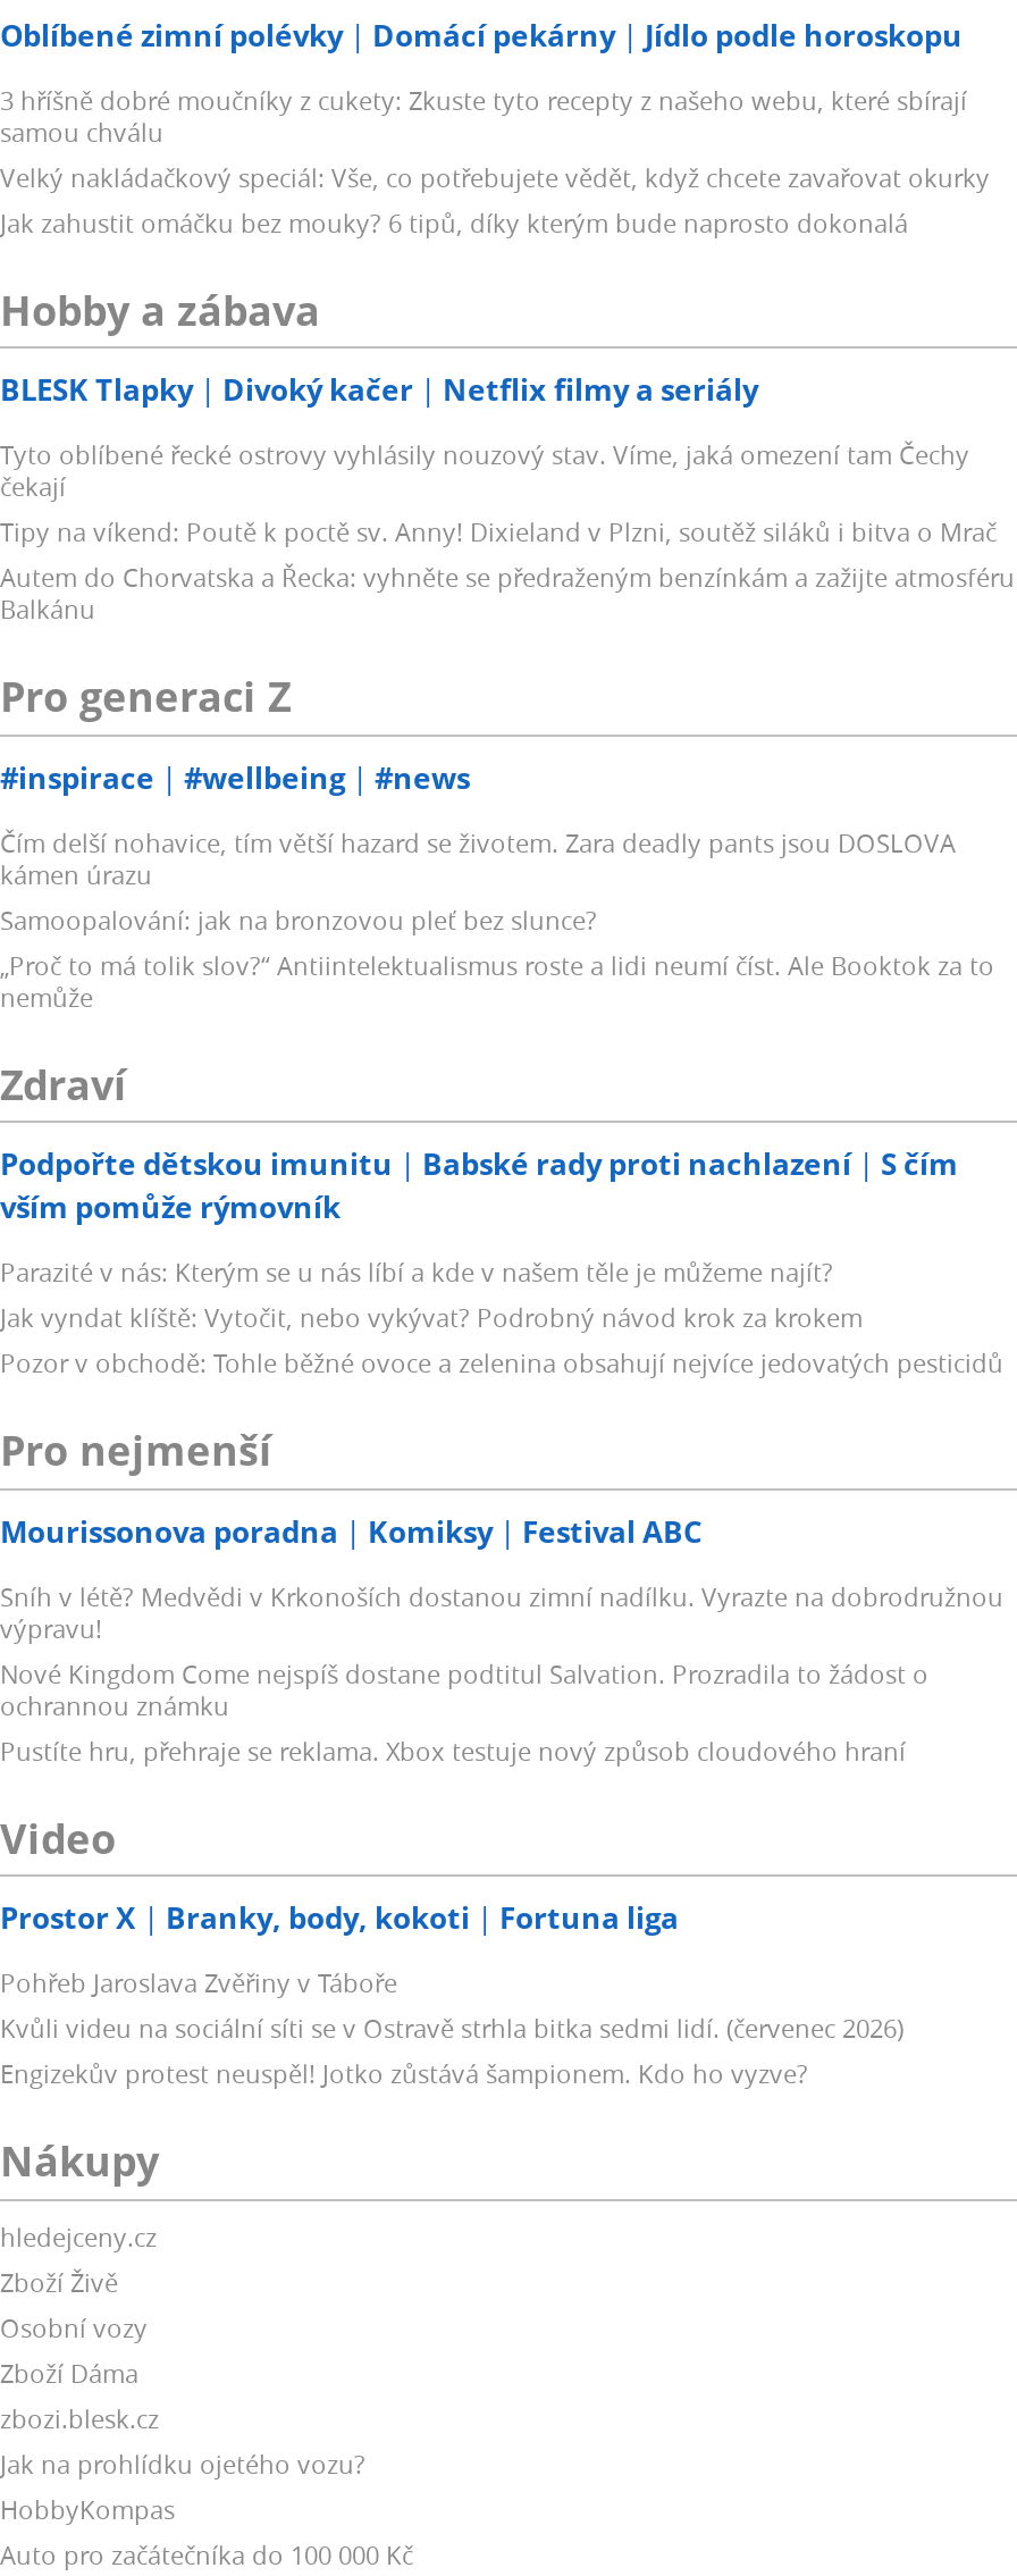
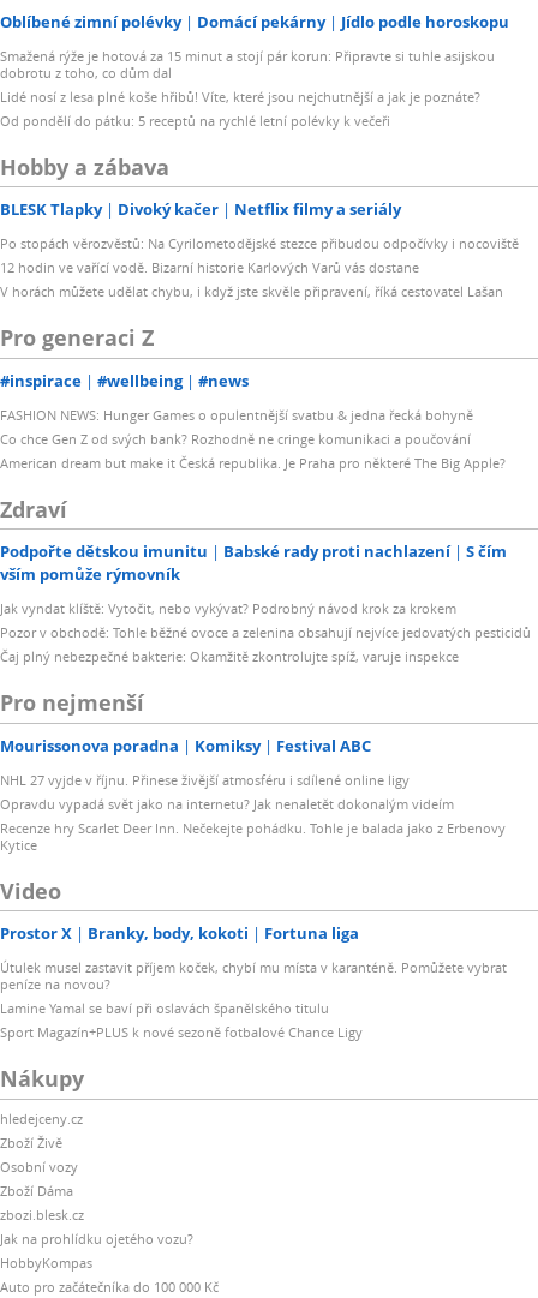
- 3 hříšně dobré moučníky z cukety: Zkuste tyto recepty z našeho webu, které sbírají
- samou chválu
- Velký nakládačkový speciál: Vše, co potřebujete vědět, když chcete zavařovat okurky
- Jak zahustit omáčku bez mouky? 6 tipů, díky kterým bude naprosto dokonalá
+ Smažená rýže je hotová za 15 minut a stojí pár korun: Připravte si tuhle asijskou
+ dobrotu z toho, co dům dal
+ Lidé nosí z lesa plné koše hřibů! Víte, které jsou nejchutnější a jak je poznáte?
+ Od pondělí do pátku: 5 receptů na rychlé letní polévky k večeři

- Tyto oblíbené řecké ostrovy vyhlásily nouzový stav. Víme, jaká omezení tam Čechy
- čekají
- Tipy na víkend: Poutě k poctě sv. Anny! Dixieland v Plzni, soutěž siláků i bitva o Mrač
- Autem do Chorvatska a Řecka: vyhněte se předraženým benzínkám a zažijte atmosféru
- Balkánu
+ Po stopách věrozvěstů: Na Cyrilometodějské stezce přibudou odpočívky i nocoviště
+ 12 hodin ve vařící vodě. Bizarní historie Karlových Varů vás dostane
+ V horách můžete udělat chybu, i když jste skvěle připravení, říká cestovatel Lašan

- Čím delší nohavice, tím větší hazard se životem. Zara deadly pants jsou DOSLOVA
- kámen úrazu
- Samoopalování: jak na bronzovou pleť bez slunce?
- „Proč to má tolik slov?“ Antiintelektualismus roste a lidi neumí číst. Ale Booktok za to
- nemůže
+ FASHION NEWS: Hunger Games o opulentnější svatbu & jedna řecká bohyně
+ Co chce Gen Z od svých bank? Rozhodně ne cringe komunikaci a poučování
+ American dream but make it Česká republika. Je Praha pro některé The Big Apple?

- Parazité v nás: Kterým se u nás líbí a kde v našem těle je můžeme najít?

moved up: Jak vyndat klíště: Vytočit, nebo vykývat? Podrobný návod krok za krokem | Pozor v obchodě: Tohle běžné ovoce a zelenina obsahují nejvíce jedovatých pesticidů

+ Čaj plný nebezpečné bakterie: Okamžitě zkontrolujte spíž, varuje inspekce

- Sníh v létě? Medvědi v Krkonoších dostanou zimní nadílku. Vyrazte na dobrodružnou
- výpravu!
- Nové Kingdom Come nejspíš dostane podtitul Salvation. Prozradila to žádost o
- ochrannou známku
- Pustíte hru, přehraje se reklama. Xbox testuje nový způsob cloudového hraní
+ NHL 27 vyjde v říjnu. Přinese živější atmosféru i sdílené online ligy
+ Opravdu vypadá svět jako na internetu? Jak nenaletět dokonalým videím
+ Recenze hry Scarlet Deer Inn. Nečekejte pohádku. Tohle je balada jako z Erbenovy
+ Kytice

- Pohřeb Jaroslava Zvěřiny v Táboře
- Kvůli videu na sociální síti se v Ostravě strhla bitka sedmi lidí. (červenec 2026)
- Engizekův protest neuspěl! Jotko zůstává šampionem. Kdo ho vyzve?
+ Útulek musel zastavit příjem koček, chybí mu místa v karanténě. Pomůžete vybrat
+ peníze na novou?
+ Lamine Yamal se baví při oslavách španělského titulu
+ Sport Magazín+PLUS k nové sezoně fotbalové Chance Ligy
